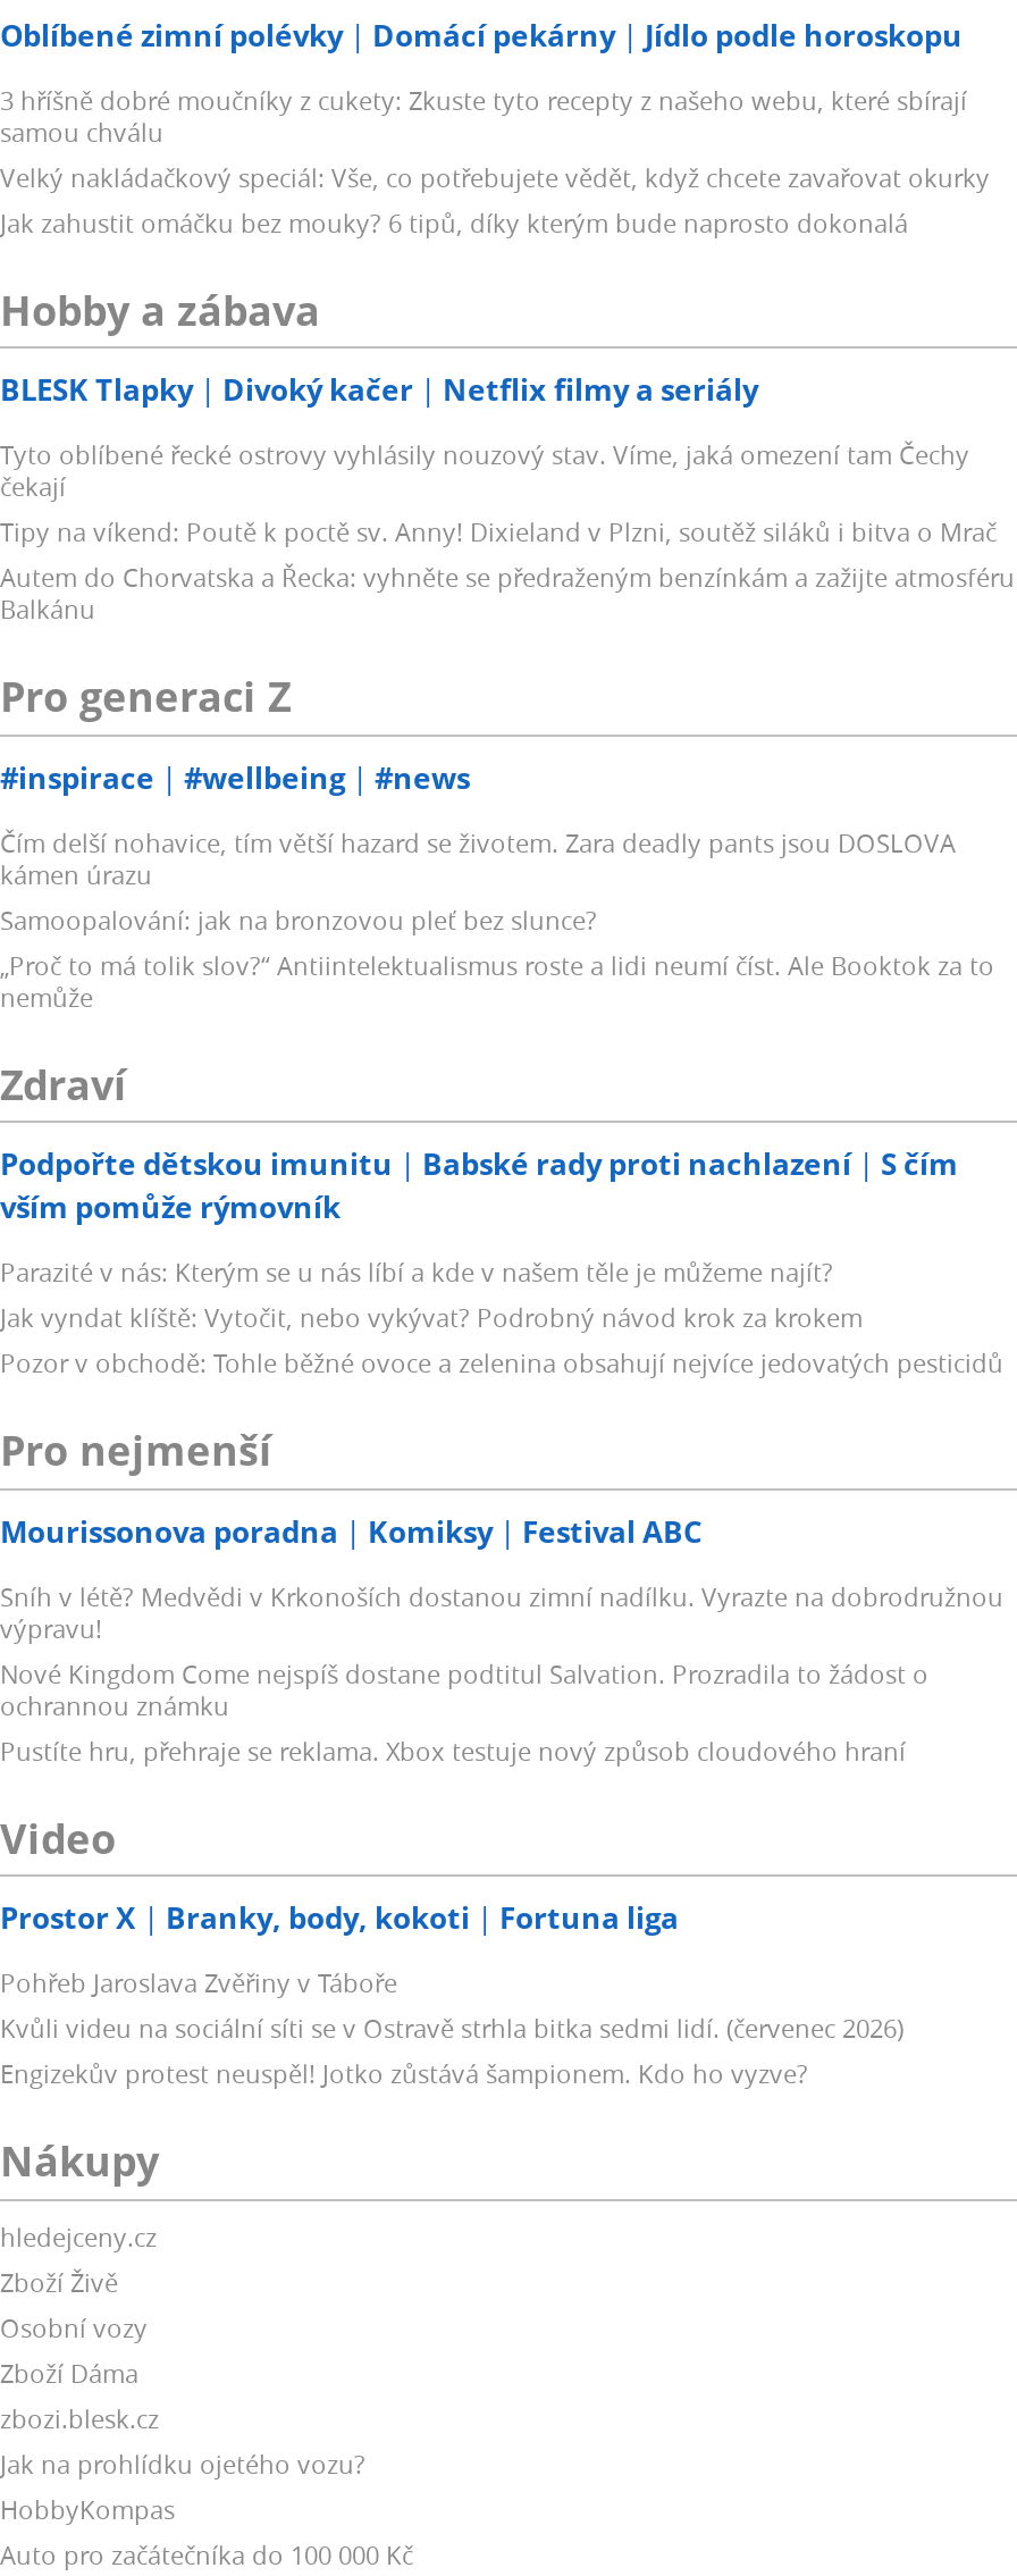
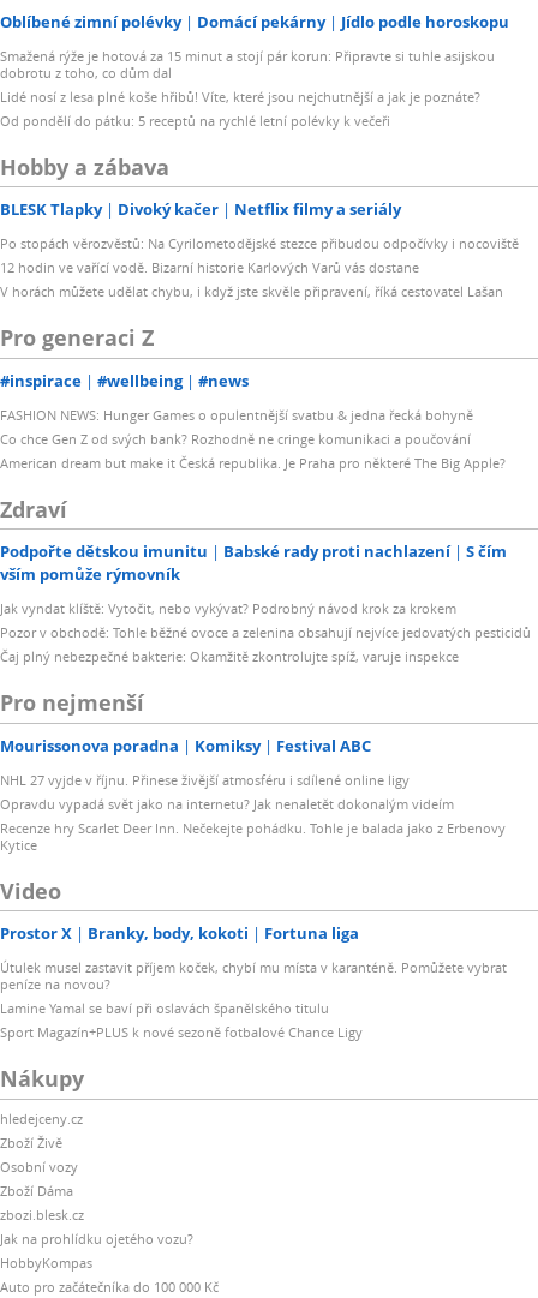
- 3 hříšně dobré moučníky z cukety: Zkuste tyto recepty z našeho webu, které sbírají
- samou chválu
- Velký nakládačkový speciál: Vše, co potřebujete vědět, když chcete zavařovat okurky
- Jak zahustit omáčku bez mouky? 6 tipů, díky kterým bude naprosto dokonalá
+ Smažená rýže je hotová za 15 minut a stojí pár korun: Připravte si tuhle asijskou
+ dobrotu z toho, co dům dal
+ Lidé nosí z lesa plné koše hřibů! Víte, které jsou nejchutnější a jak je poznáte?
+ Od pondělí do pátku: 5 receptů na rychlé letní polévky k večeři

- Tyto oblíbené řecké ostrovy vyhlásily nouzový stav. Víme, jaká omezení tam Čechy
- čekají
- Tipy na víkend: Poutě k poctě sv. Anny! Dixieland v Plzni, soutěž siláků i bitva o Mrač
- Autem do Chorvatska a Řecka: vyhněte se předraženým benzínkám a zažijte atmosféru
- Balkánu
+ Po stopách věrozvěstů: Na Cyrilometodějské stezce přibudou odpočívky i nocoviště
+ 12 hodin ve vařící vodě. Bizarní historie Karlových Varů vás dostane
+ V horách můžete udělat chybu, i když jste skvěle připravení, říká cestovatel Lašan

- Čím delší nohavice, tím větší hazard se životem. Zara deadly pants jsou DOSLOVA
- kámen úrazu
- Samoopalování: jak na bronzovou pleť bez slunce?
- „Proč to má tolik slov?“ Antiintelektualismus roste a lidi neumí číst. Ale Booktok za to
- nemůže
+ FASHION NEWS: Hunger Games o opulentnější svatbu & jedna řecká bohyně
+ Co chce Gen Z od svých bank? Rozhodně ne cringe komunikaci a poučování
+ American dream but make it Česká republika. Je Praha pro některé The Big Apple?

- Parazité v nás: Kterým se u nás líbí a kde v našem těle je můžeme najít?

moved up: Jak vyndat klíště: Vytočit, nebo vykývat? Podrobný návod krok za krokem | Pozor v obchodě: Tohle běžné ovoce a zelenina obsahují nejvíce jedovatých pesticidů

+ Čaj plný nebezpečné bakterie: Okamžitě zkontrolujte spíž, varuje inspekce

- Sníh v létě? Medvědi v Krkonoších dostanou zimní nadílku. Vyrazte na dobrodružnou
- výpravu!
- Nové Kingdom Come nejspíš dostane podtitul Salvation. Prozradila to žádost o
- ochrannou známku
- Pustíte hru, přehraje se reklama. Xbox testuje nový způsob cloudového hraní
+ NHL 27 vyjde v říjnu. Přinese živější atmosféru i sdílené online ligy
+ Opravdu vypadá svět jako na internetu? Jak nenaletět dokonalým videím
+ Recenze hry Scarlet Deer Inn. Nečekejte pohádku. Tohle je balada jako z Erbenovy
+ Kytice

- Pohřeb Jaroslava Zvěřiny v Táboře
- Kvůli videu na sociální síti se v Ostravě strhla bitka sedmi lidí. (červenec 2026)
- Engizekův protest neuspěl! Jotko zůstává šampionem. Kdo ho vyzve?
+ Útulek musel zastavit příjem koček, chybí mu místa v karanténě. Pomůžete vybrat
+ peníze na novou?
+ Lamine Yamal se baví při oslavách španělského titulu
+ Sport Magazín+PLUS k nové sezoně fotbalové Chance Ligy
